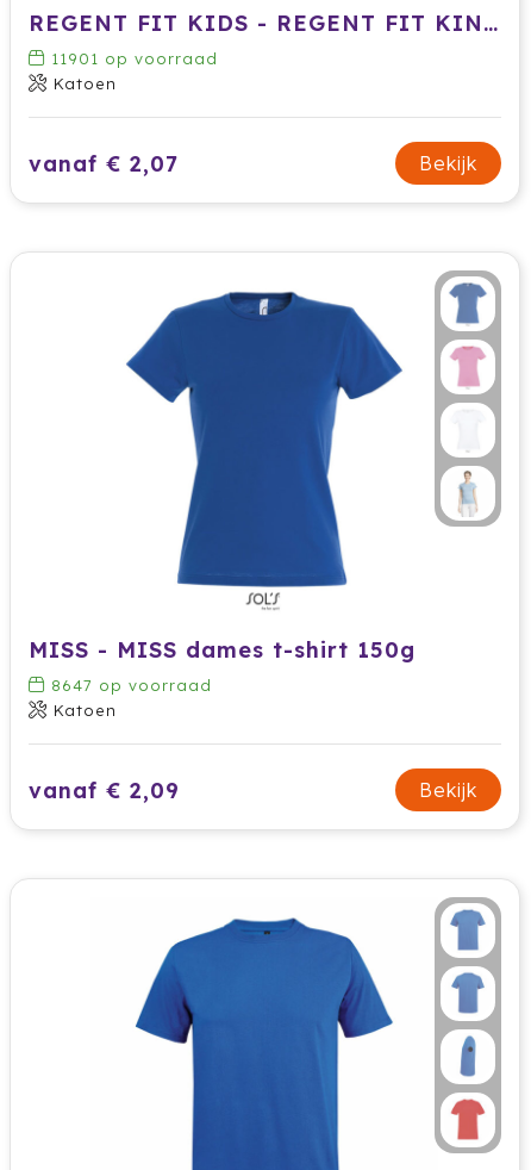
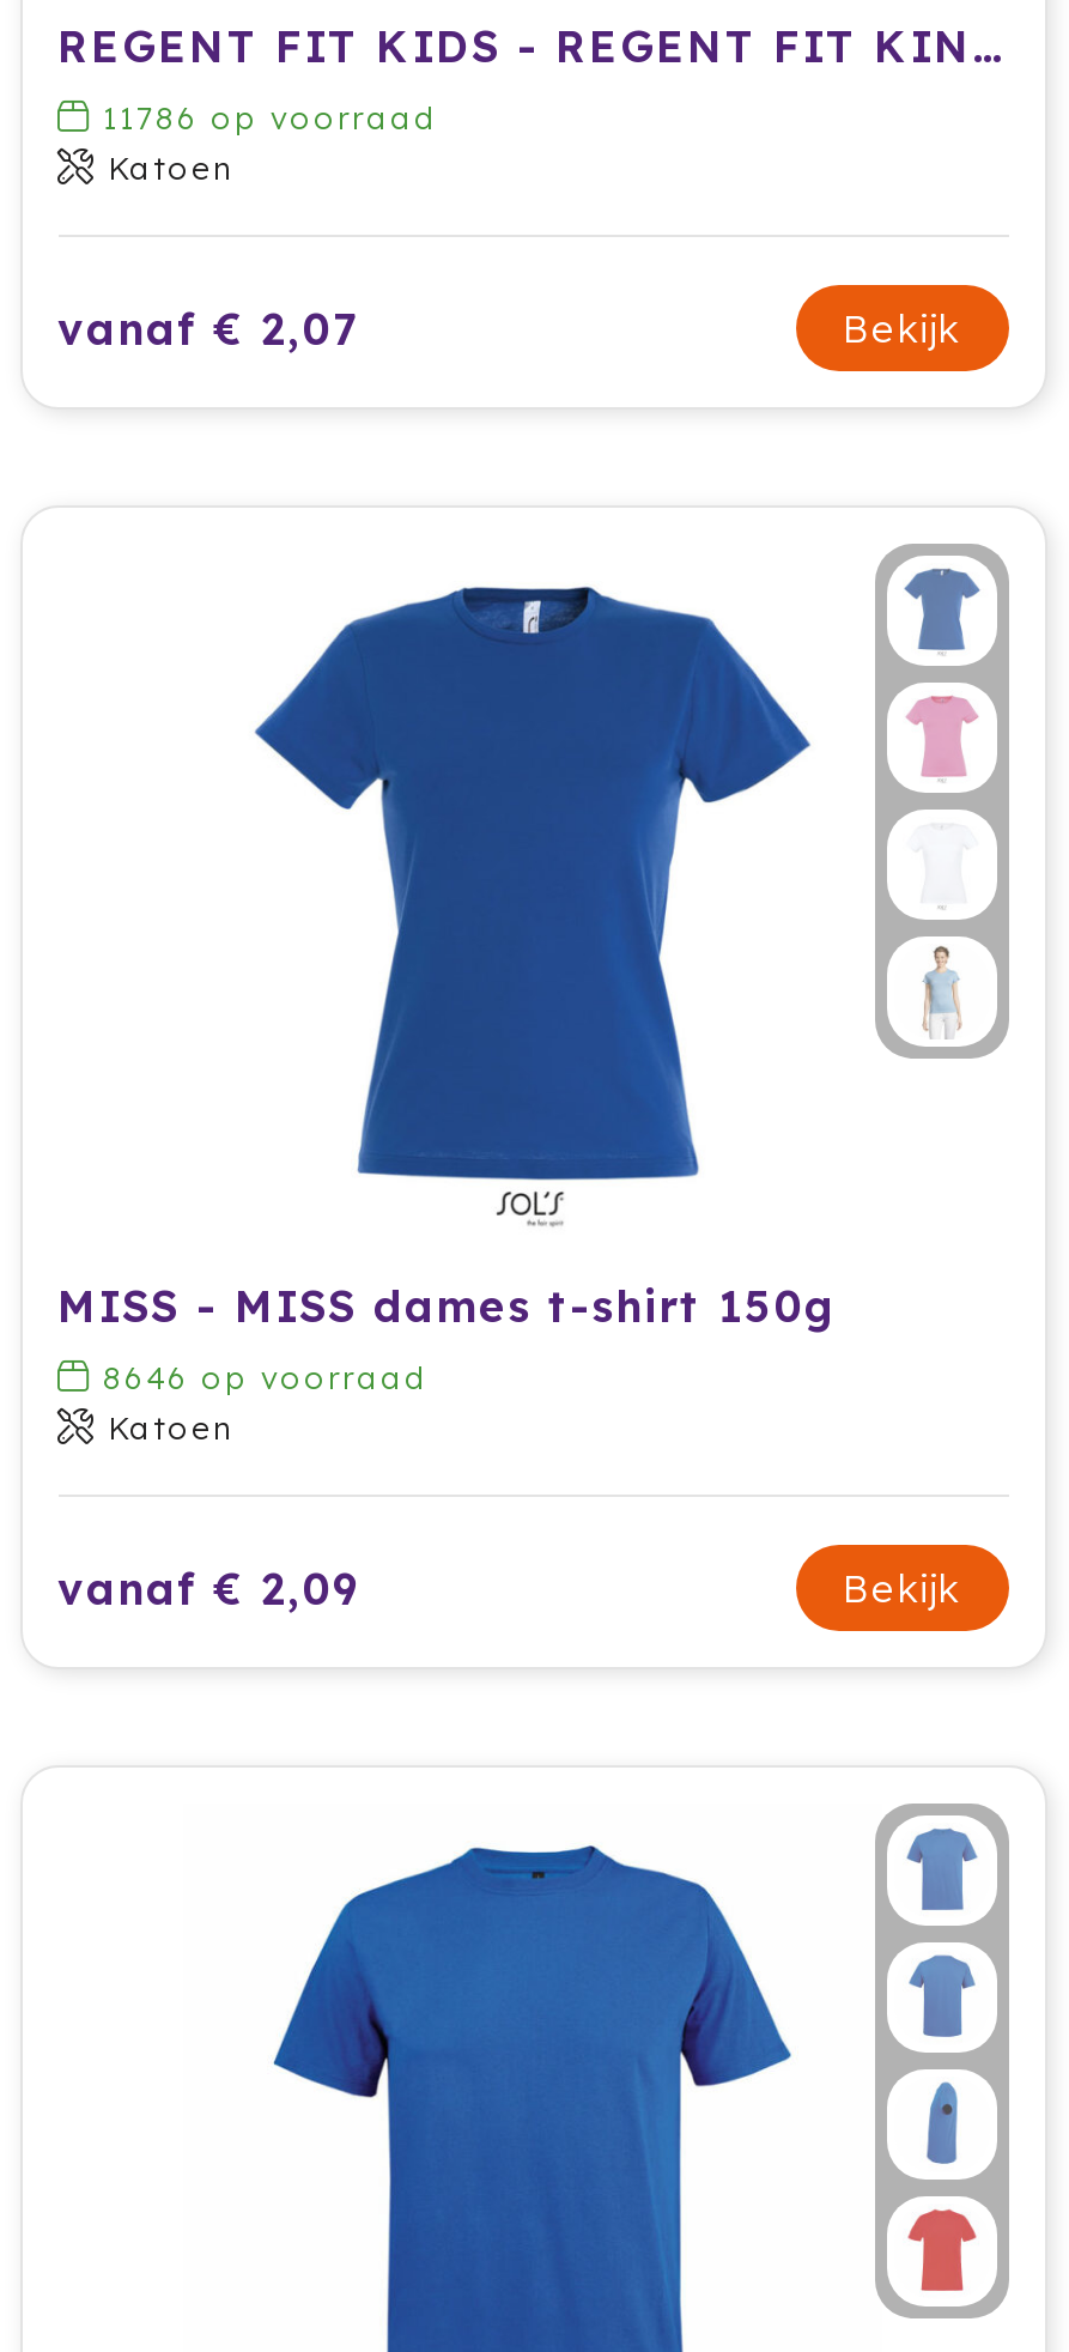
- 11901 op voorraad
+ 11786 op voorraad

- 8647 op voorraad
+ 8646 op voorraad
